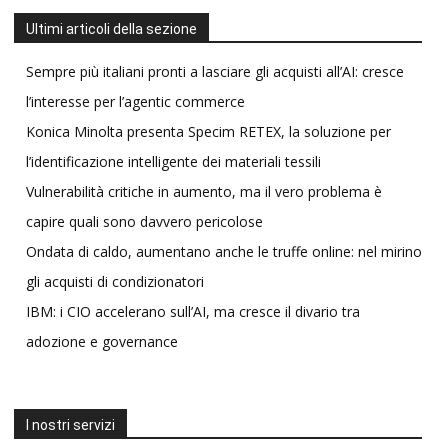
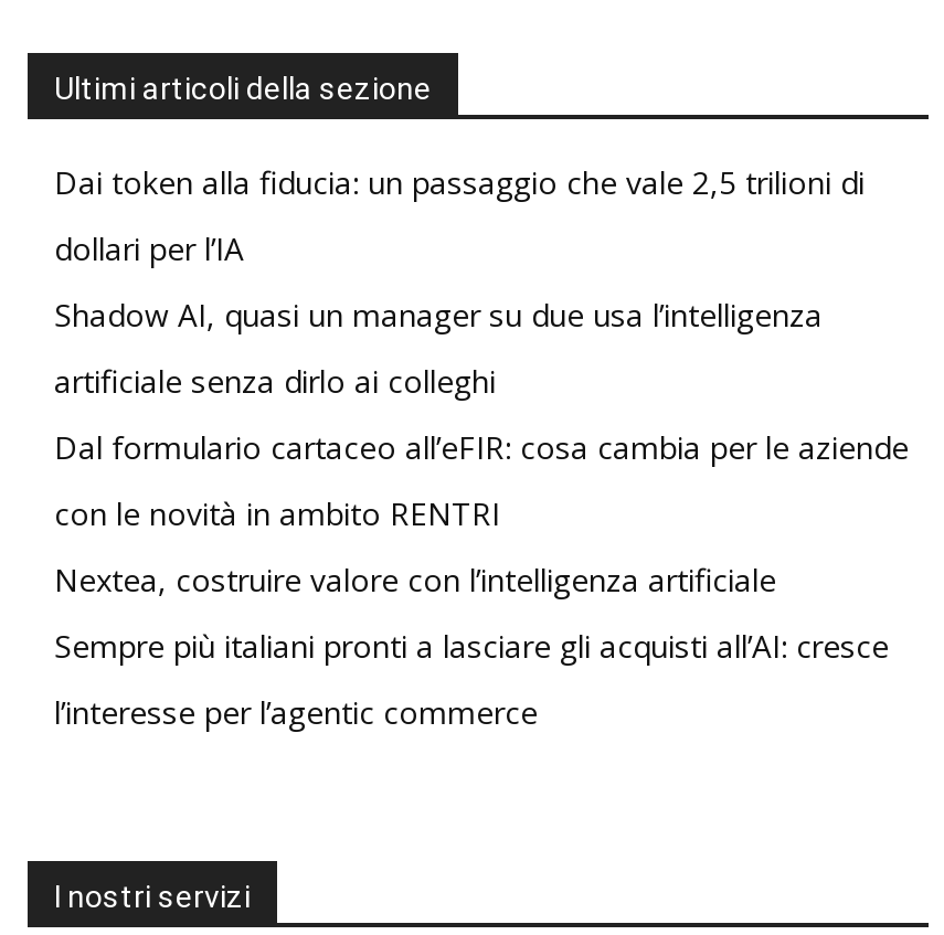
+ Dai token alla fiducia: un passaggio che vale 2,5 trilioni di
+ dollari per l’IA
+ Shadow AI, quasi un manager su due usa l’intelligenza
+ artificiale senza dirlo ai colleghi
+ Dal formulario cartaceo all’eFIR: cosa cambia per le aziende
+ con le novità in ambito RENTRI
+ Nextea, costruire valore con l’intelligenza artificiale

moved down: Sempre più italiani pronti a lasciare gli acquisti all’AI: cresce | l’interesse per l’agentic commerce

- Konica Minolta presenta Specim RETEX, la soluzione per
- l’identificazione intelligente dei materiali tessili
- Vulnerabilità critiche in aumento, ma il vero problema è
- capire quali sono davvero pericolose
- Ondata di caldo, aumentano anche le truffe online: nel mirino
- gli acquisti di condizionatori
- IBM: i CIO accelerano sull’AI, ma cresce il divario tra
- adozione e governance
